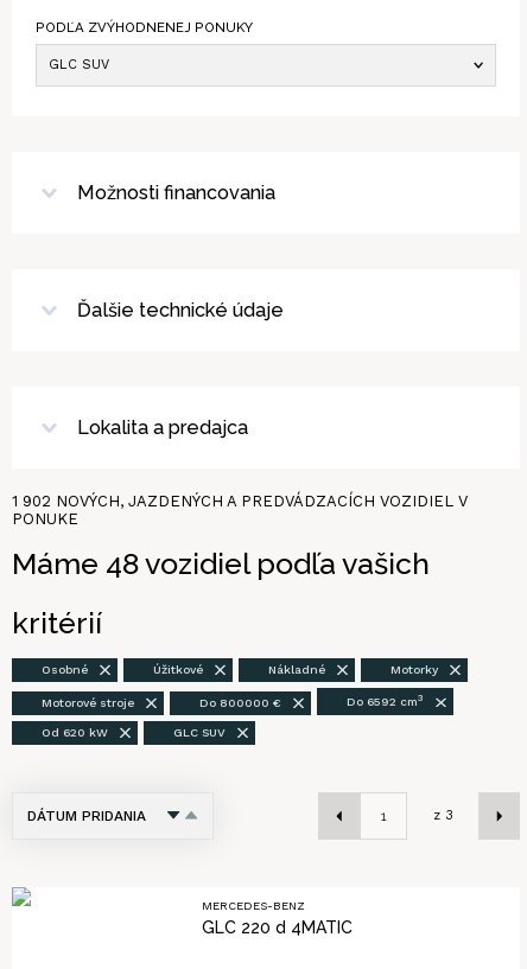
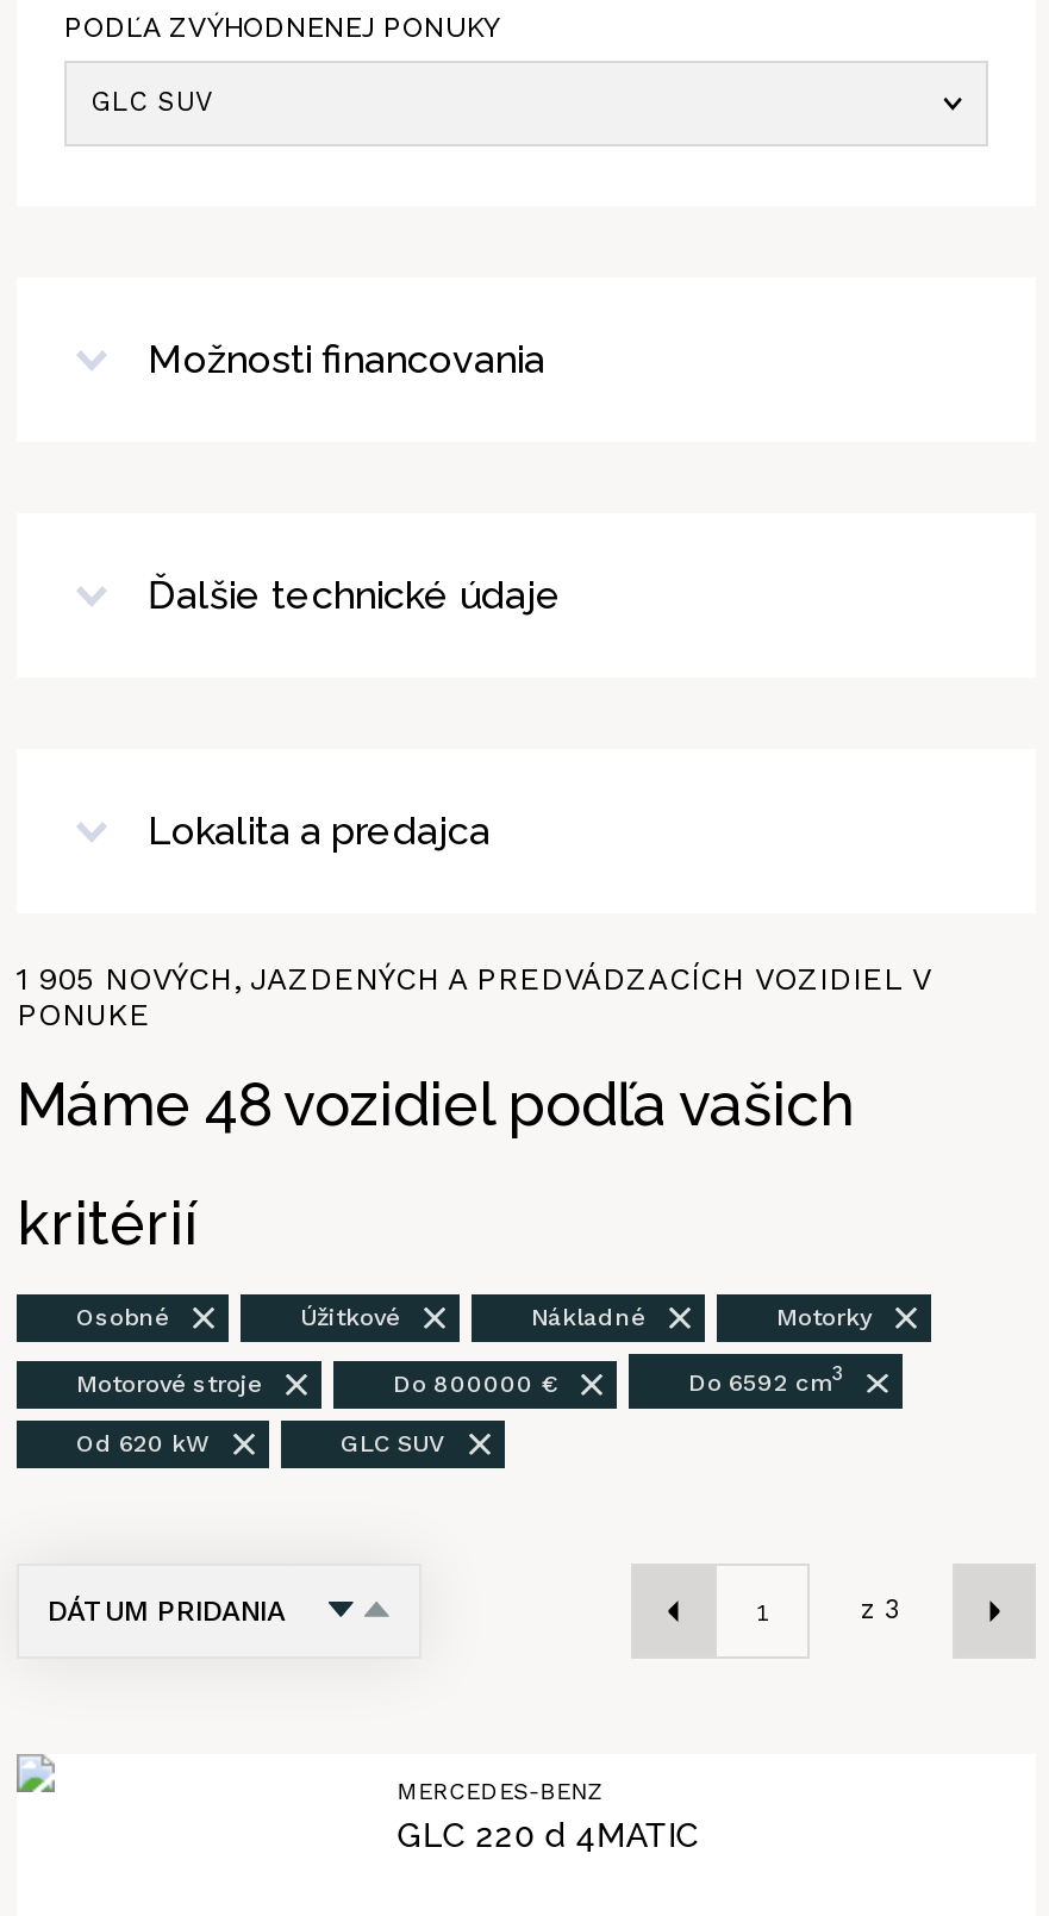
- 1 902 NOVÝCH, JAZDENÝCH A PREDVÁDZACÍCH VOZIDIEL V
+ 1 905 NOVÝCH, JAZDENÝCH A PREDVÁDZACÍCH VOZIDIEL V
